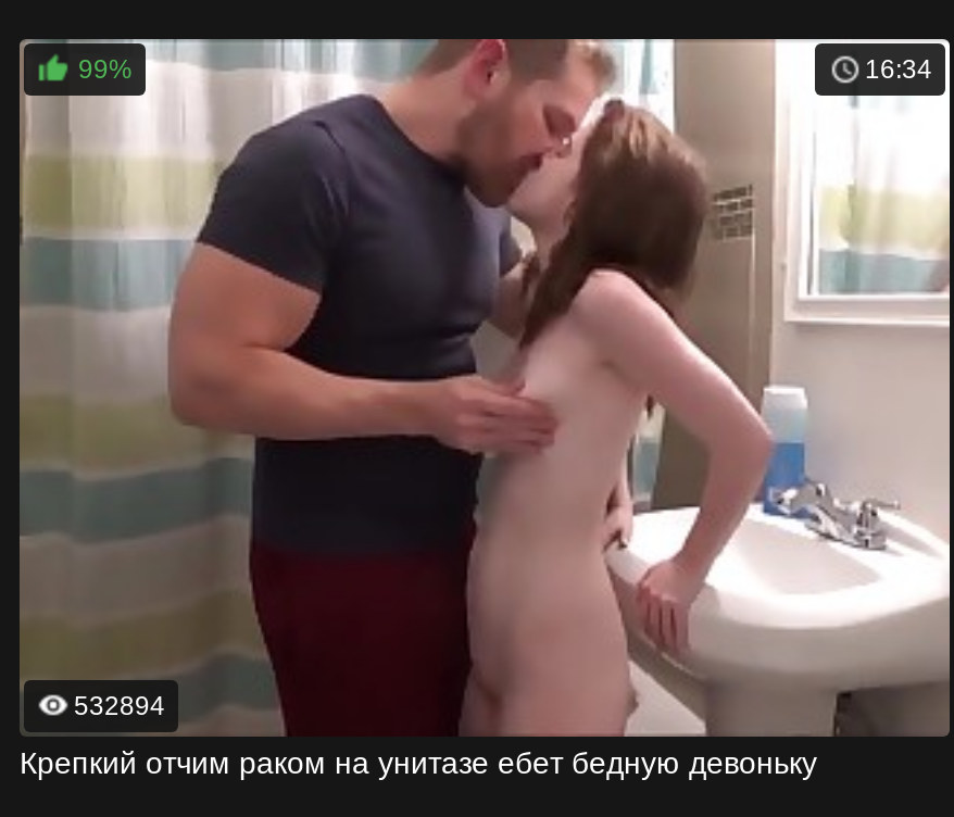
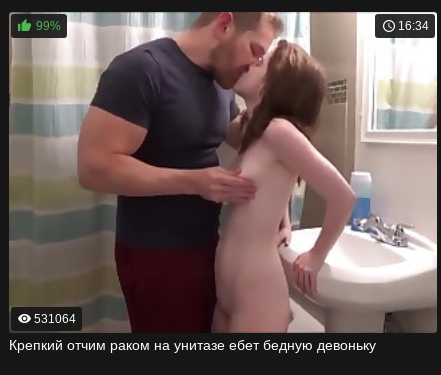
- 532894
+ 531064
